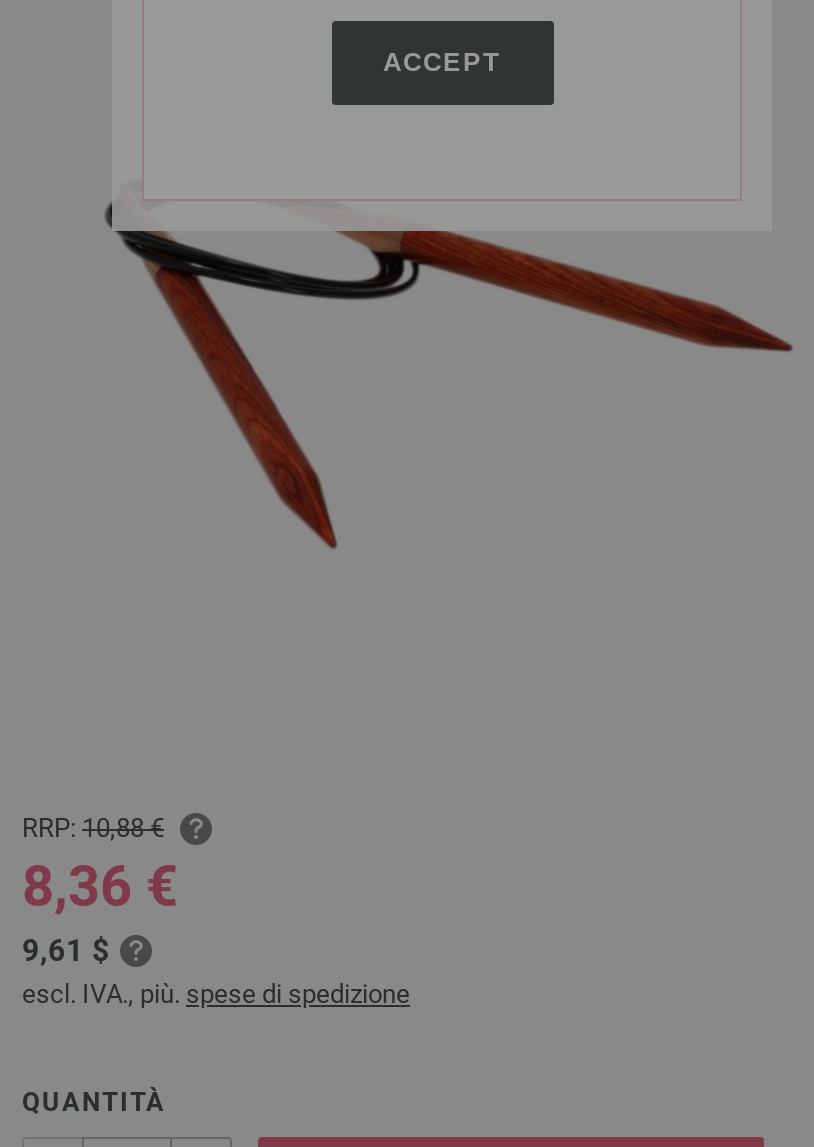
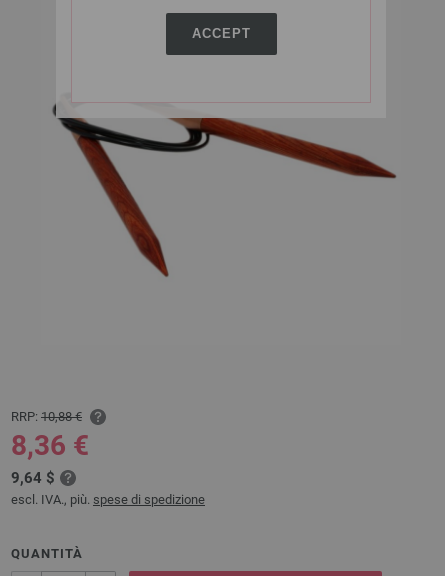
- 9,61 $
+ 9,64 $
